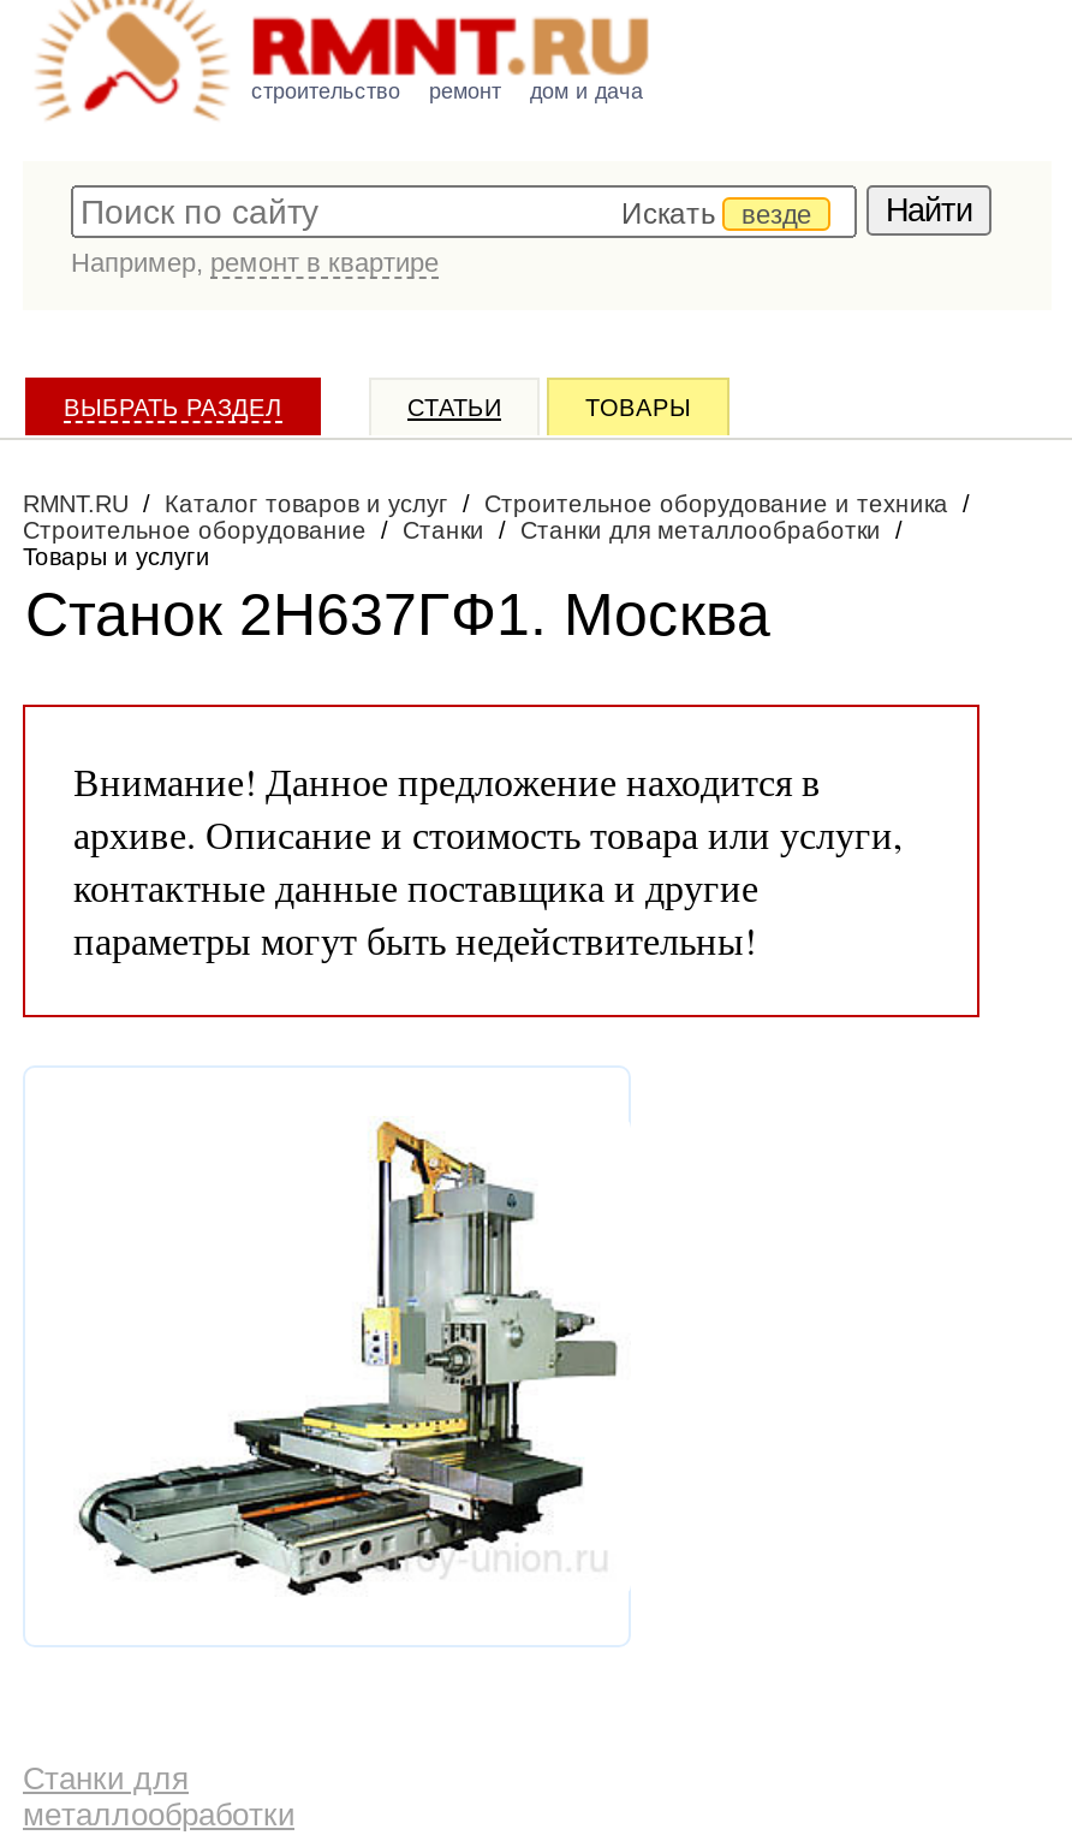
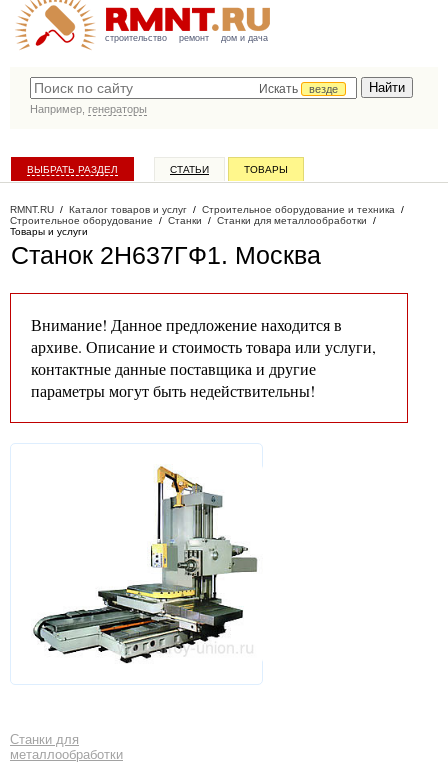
- Например, ремонт в квартире
+ Например, генераторы
